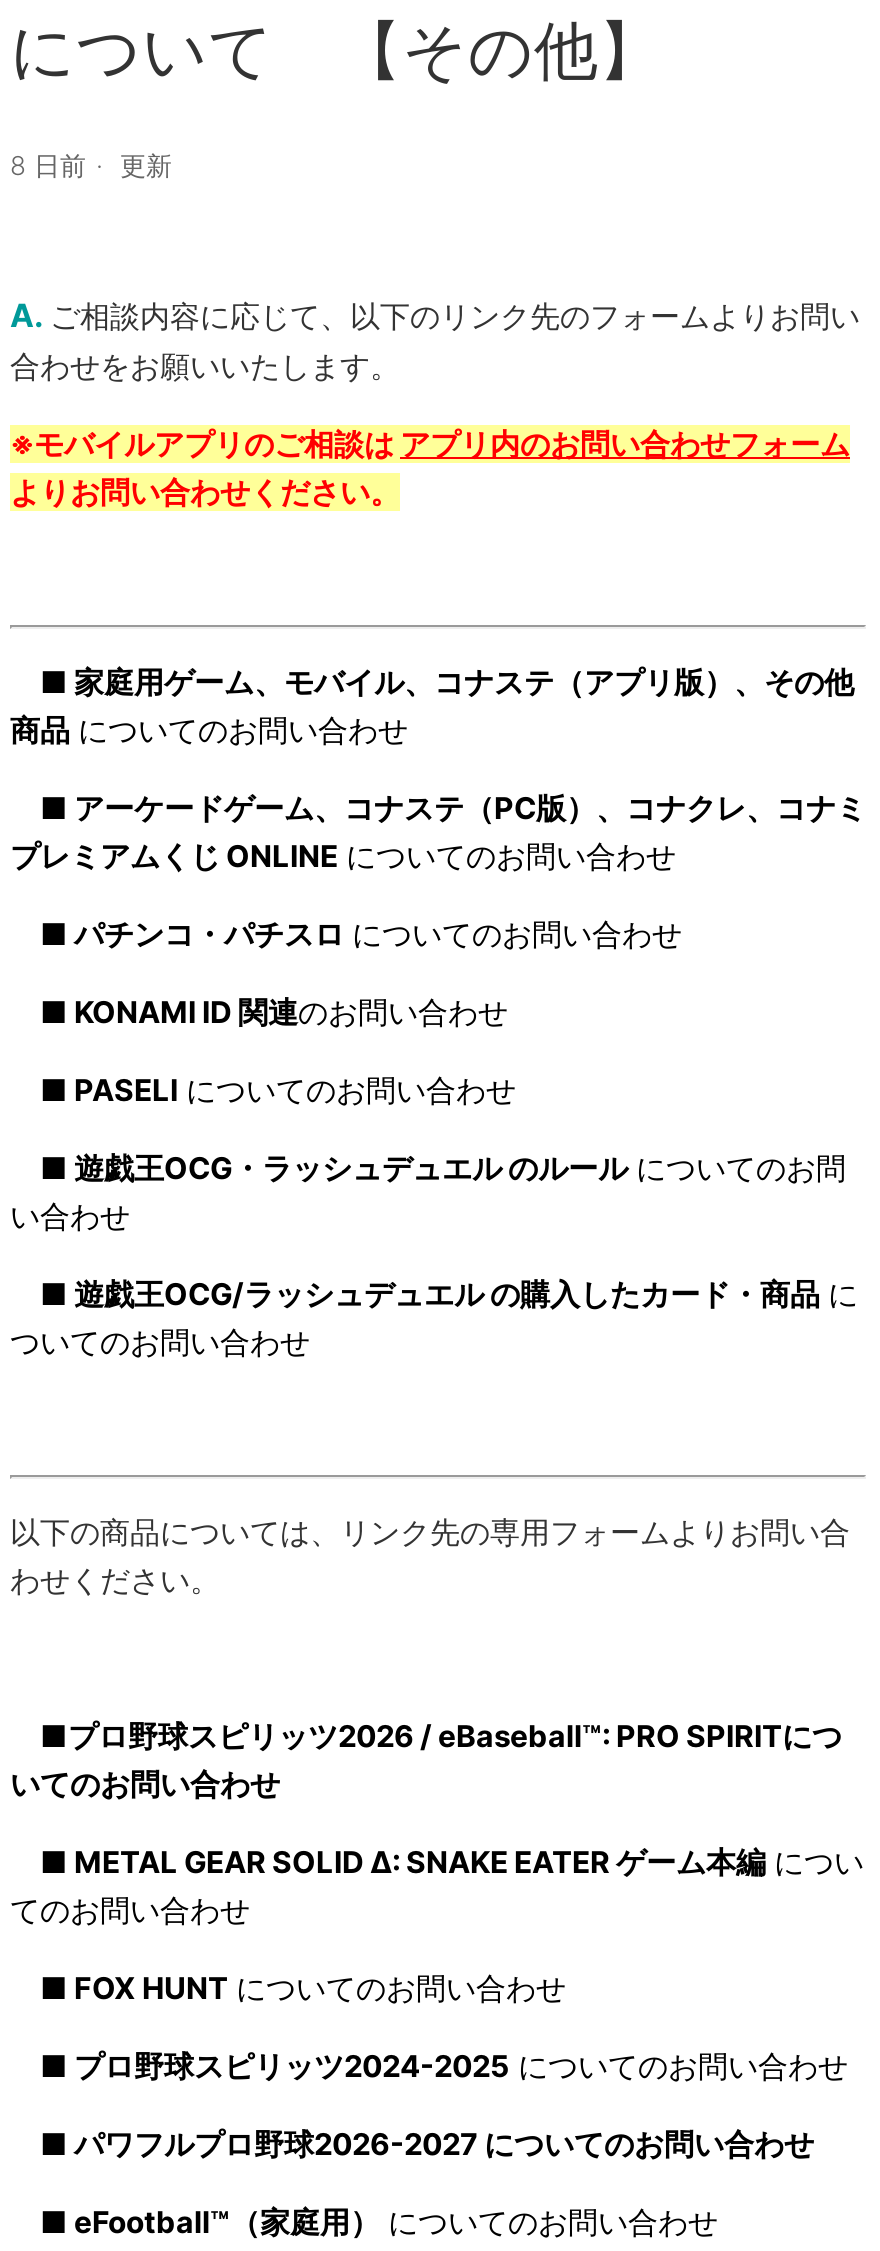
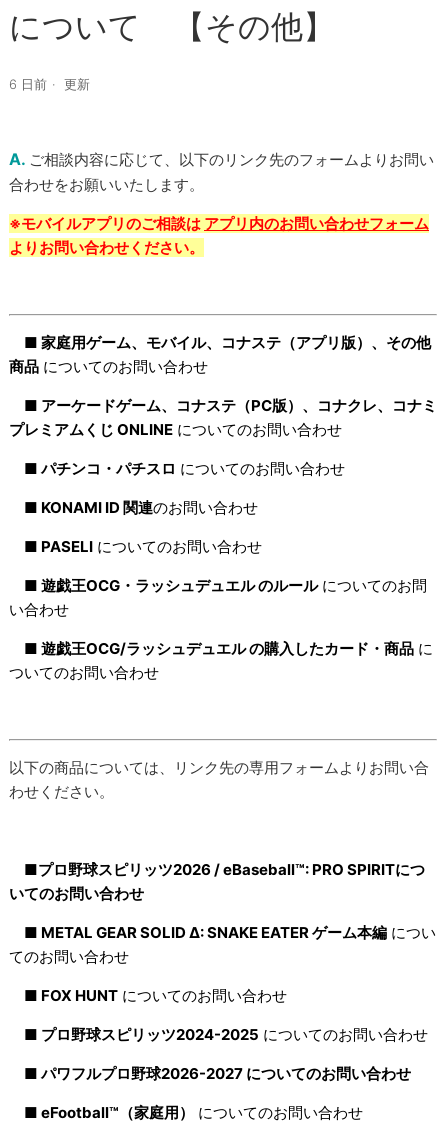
- 8 日前 更新
+ 6 日前 更新
